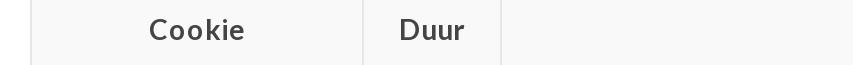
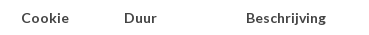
+ Beschrijving
